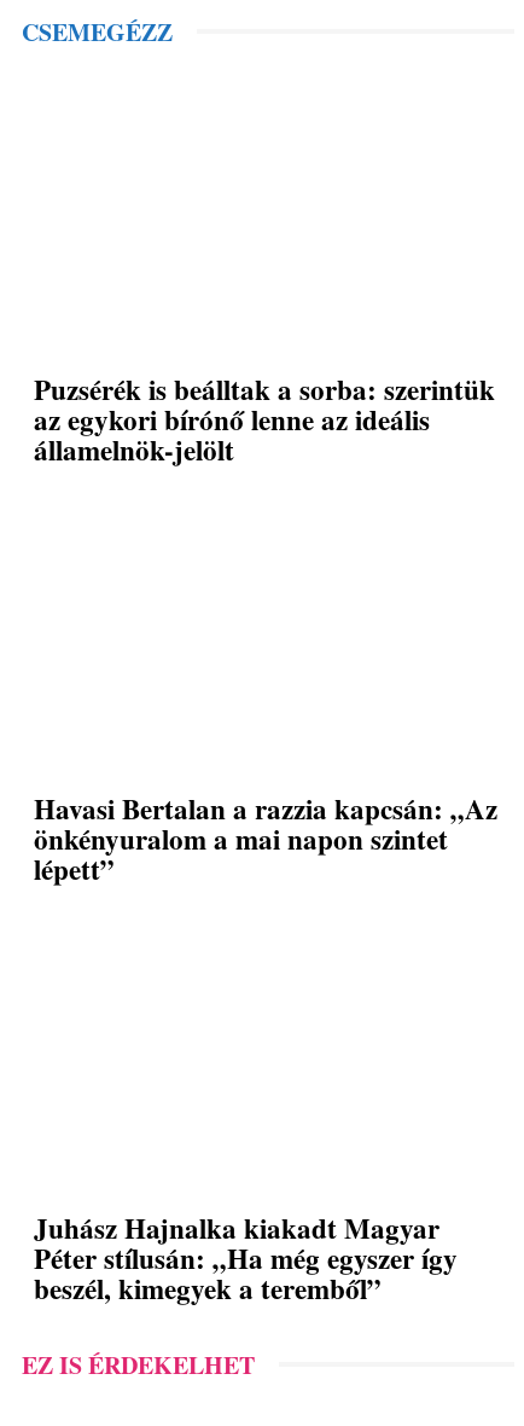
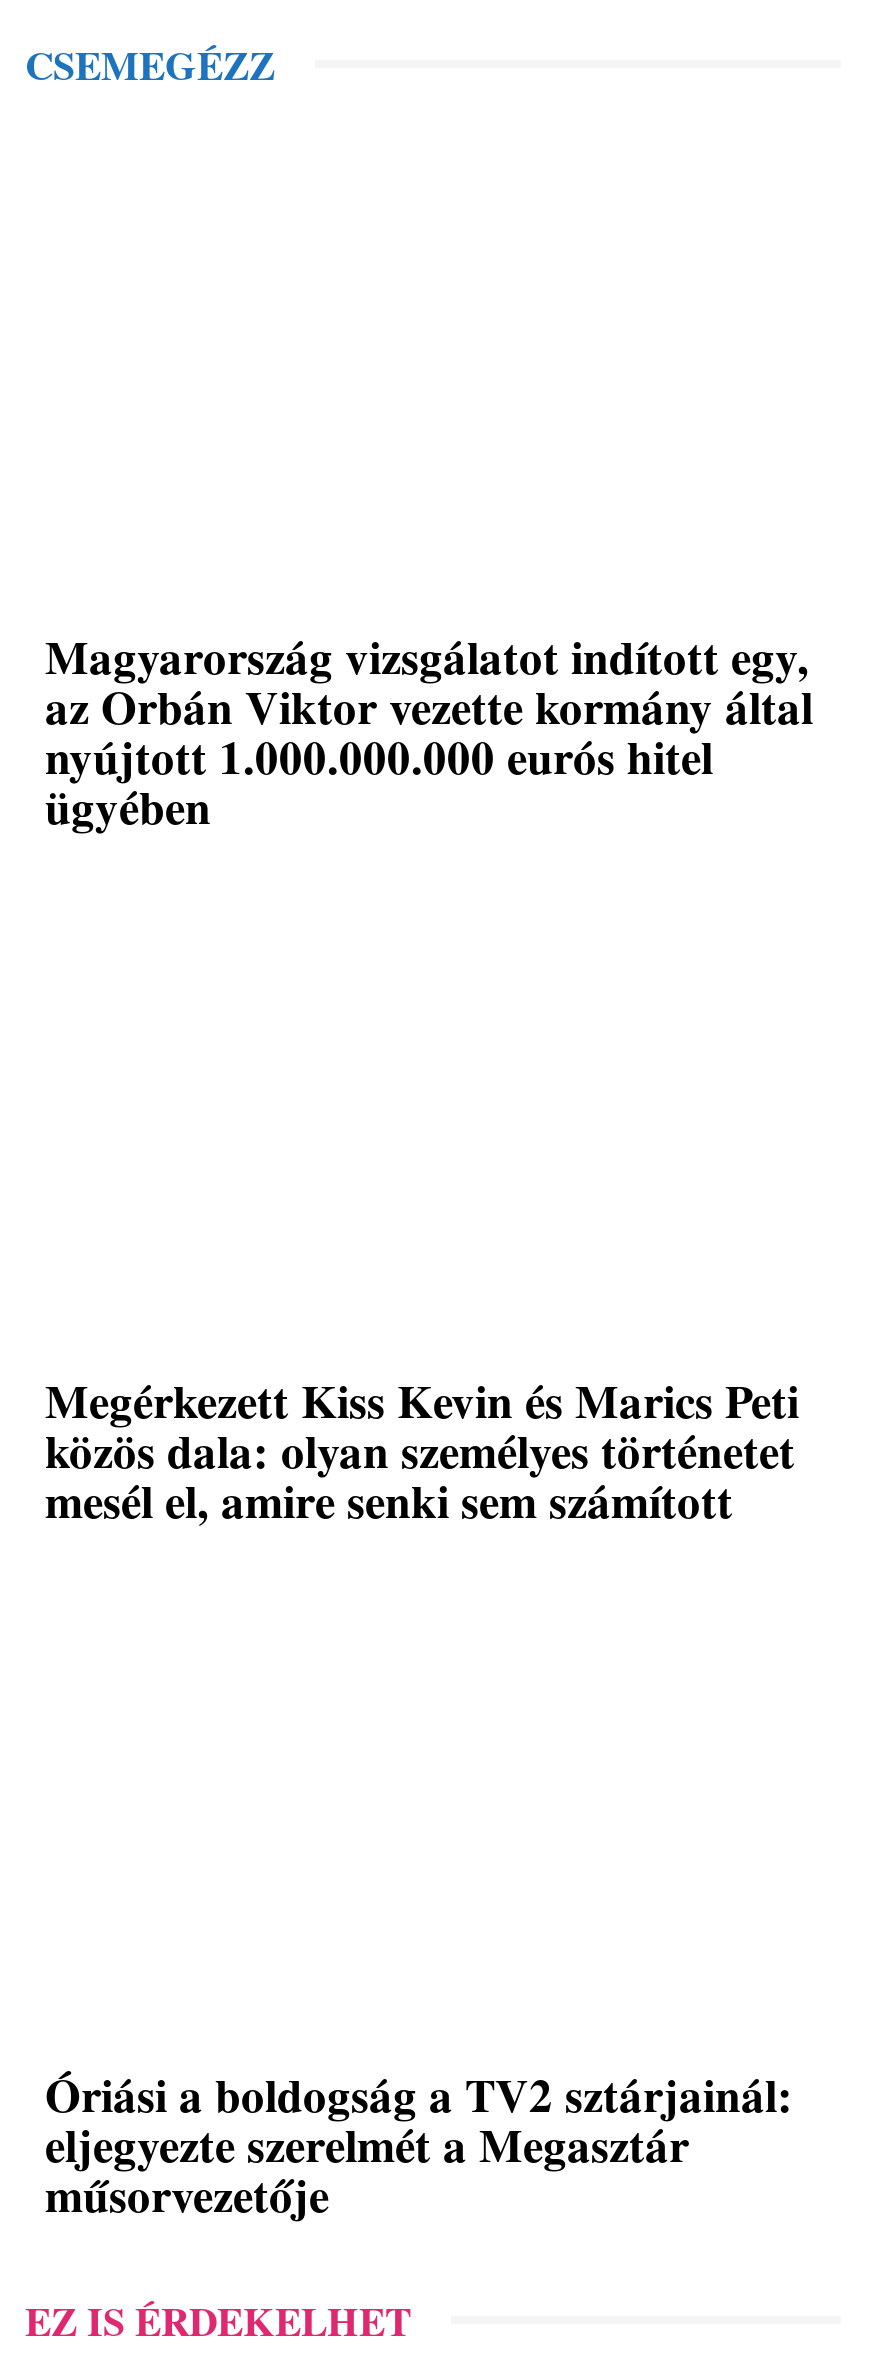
- Puzsérék is beálltak a sorba: szerintük
- az egykori bírónő lenne az ideális
- államelnök-jelölt
+ Magyarország vizsgálatot indított egy,
+ az Orbán Viktor vezette kormány által
+ nyújtott 1.000.000.000 eurós hitel
+ ügyében

- Havasi Bertalan a razzia kapcsán: „Az
- önkényuralom a mai napon szintet
- lépett”
+ Megérkezett Kiss Kevin és Marics Peti
+ közös dala: olyan személyes történetet
+ mesél el, amire senki sem számított

- Juhász Hajnalka kiakadt Magyar
- Péter stílusán: „Ha még egyszer így
- beszél, kimegyek a teremből”
+ Óriási a boldogság a TV2 sztárjainál:
+ eljegyezte szerelmét a Megasztár
+ műsorvezetője
